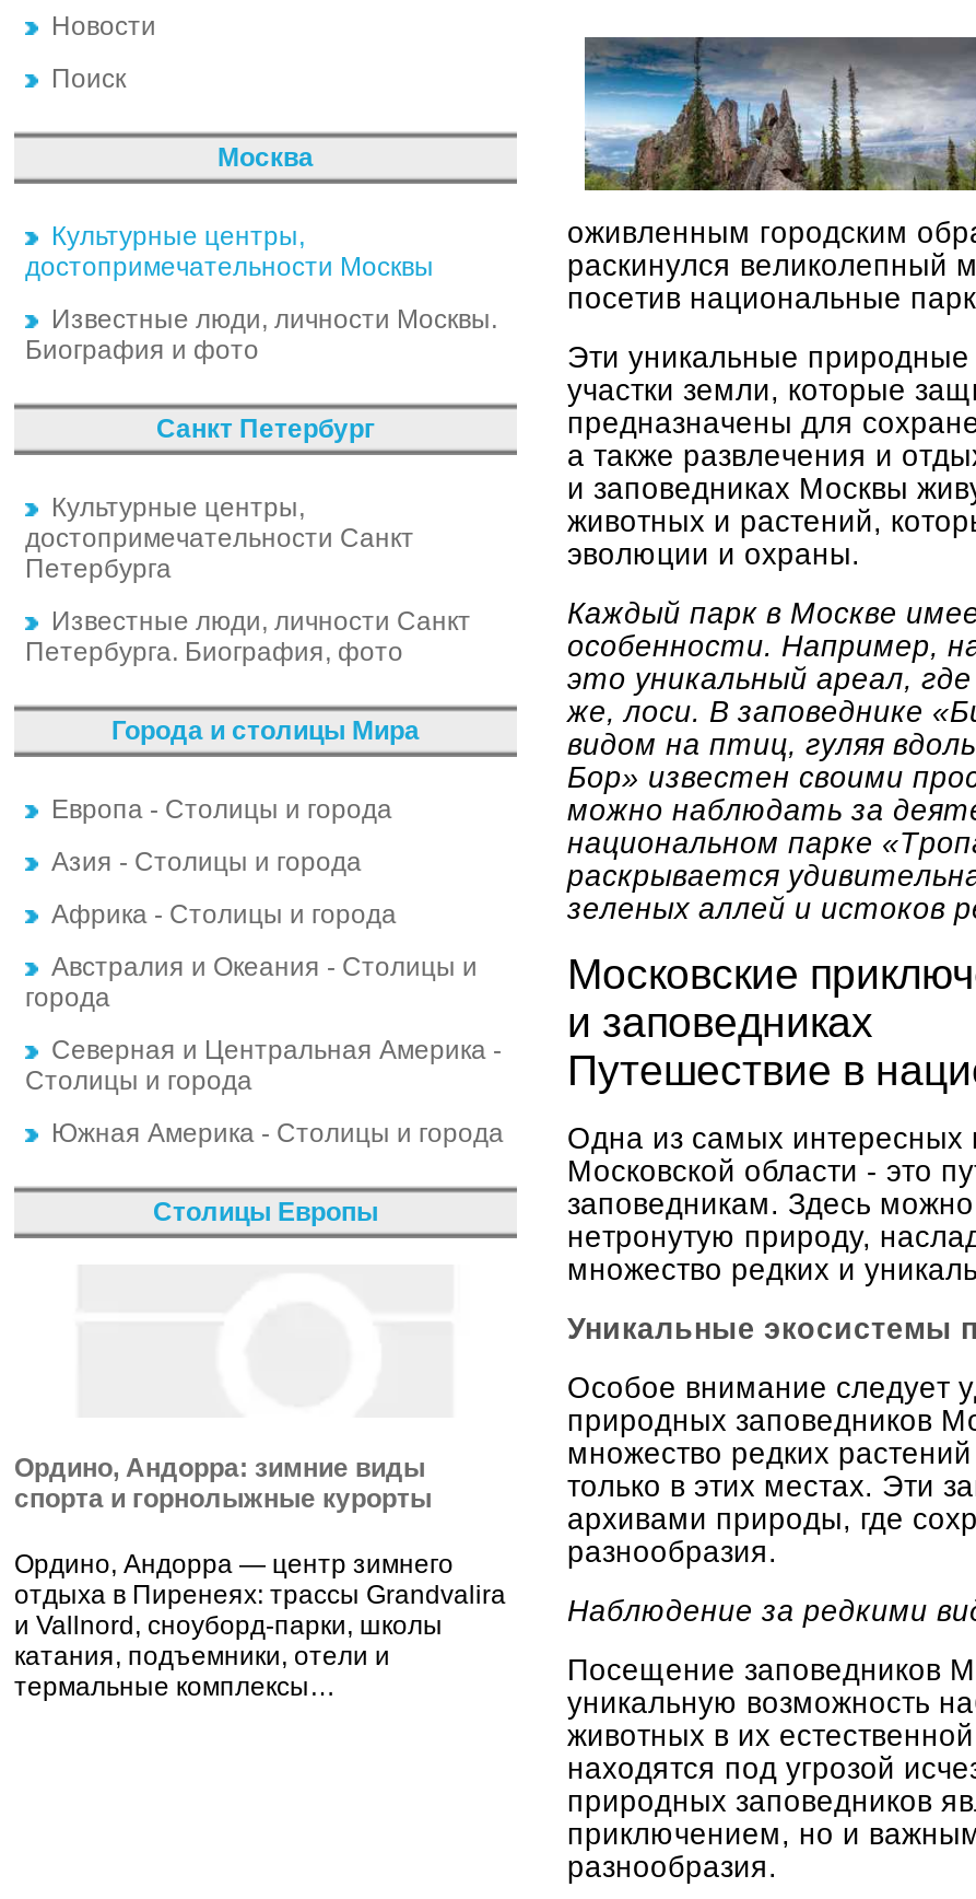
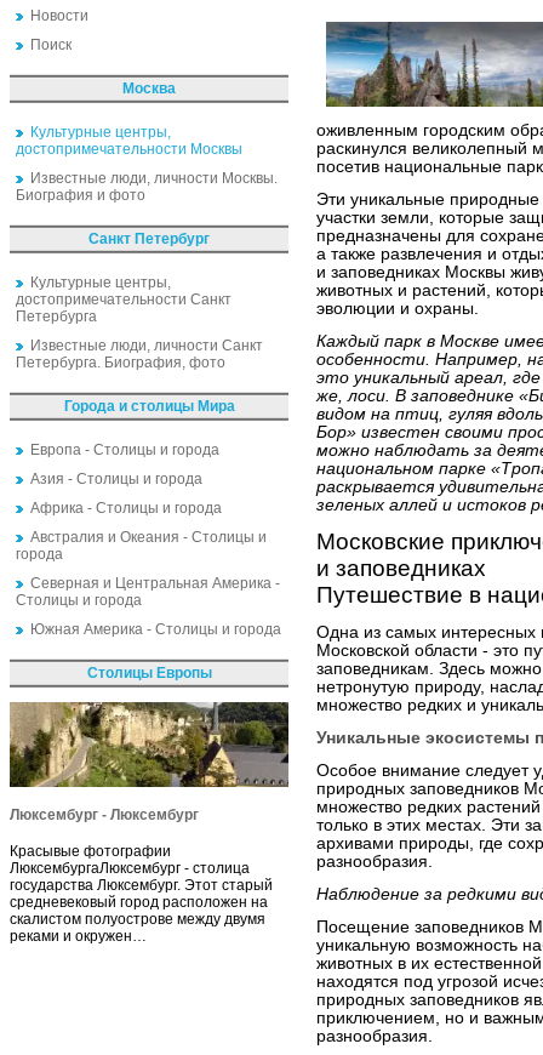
+ [image]

- Ордино, Андорра: зимние виды
- спорта и горнолыжные курорты
+ Люксембург - Люксембург

- Ордино, Андорра — центр зимнего
- отдыха в Пиренеях: трассы Grandvalira
- и Vallnord, сноуборд-парки, школы
- катания, подъемники, отели и
- термальные комплексы…
+ Красывые фотографии
+ ЛюксембургаЛюксембург - столица
+ государства Люксембург. Этот старый
+ средневековый город расположен на
+ скалистом полуострове между двумя
+ реками и окружен…
